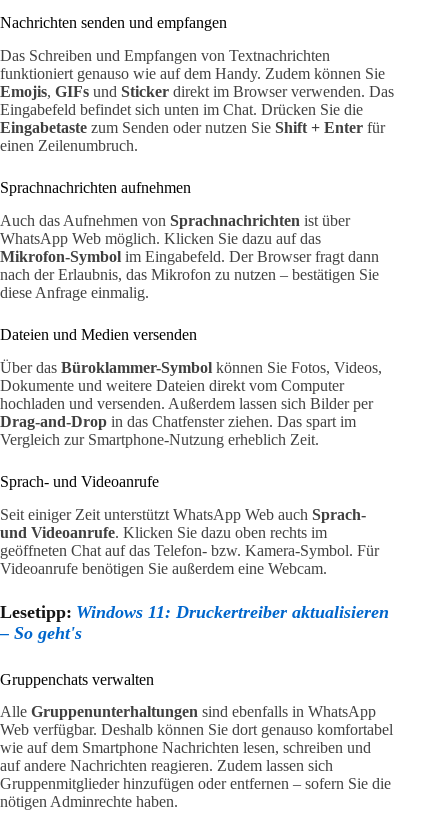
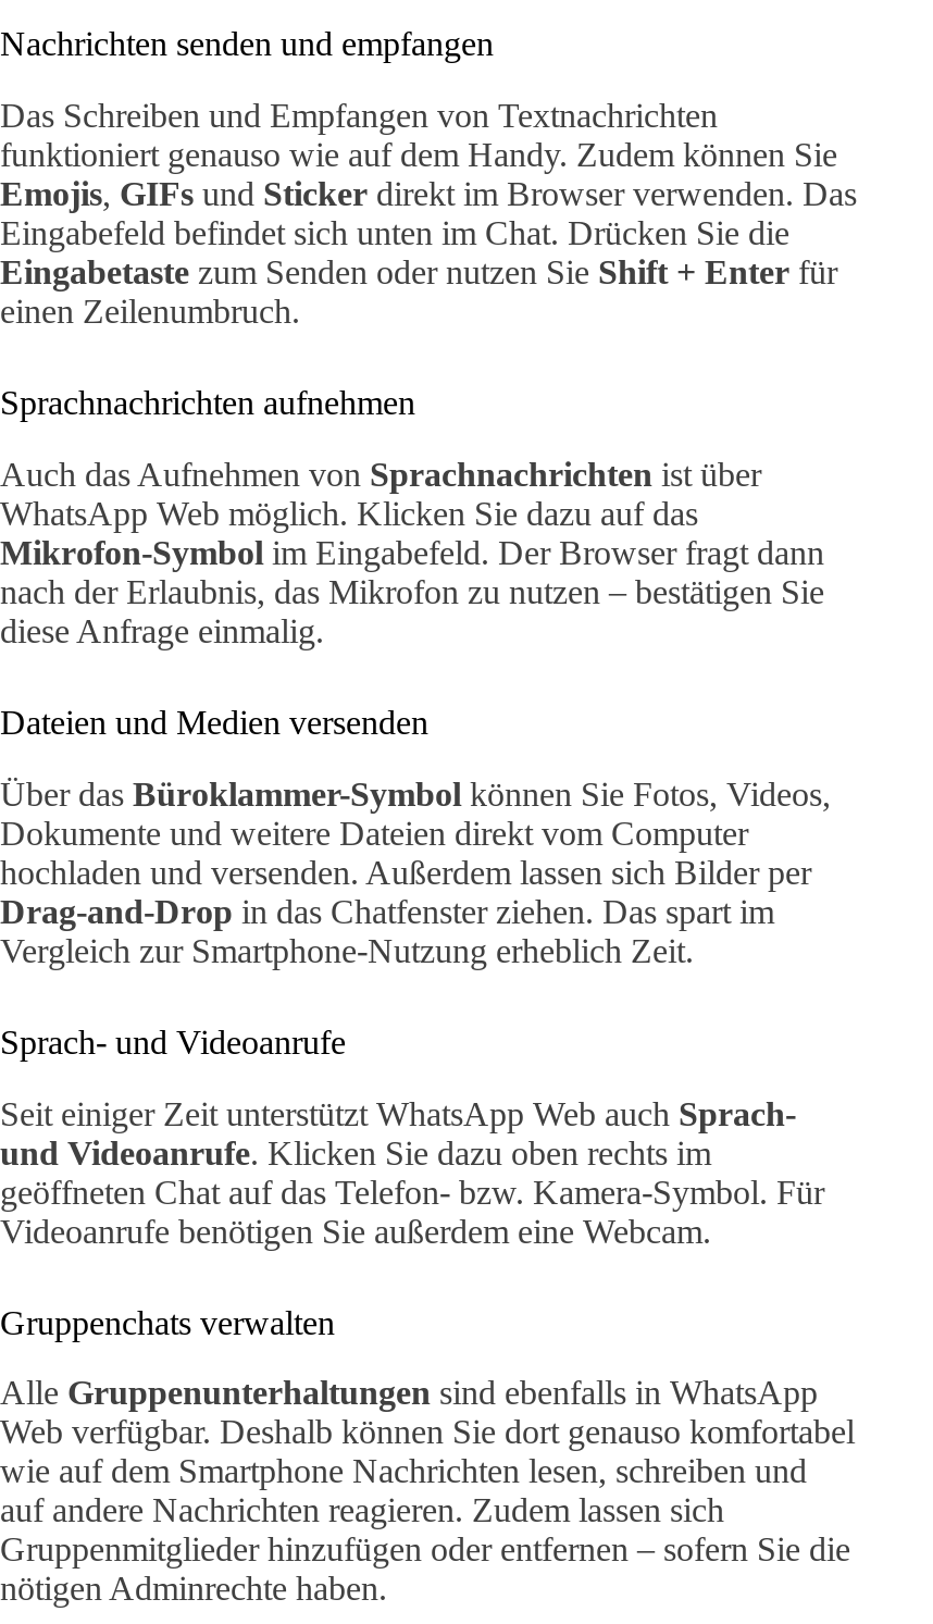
- Lesetipp: Windows 11: Druckertreiber aktualisieren
- – So geht's
